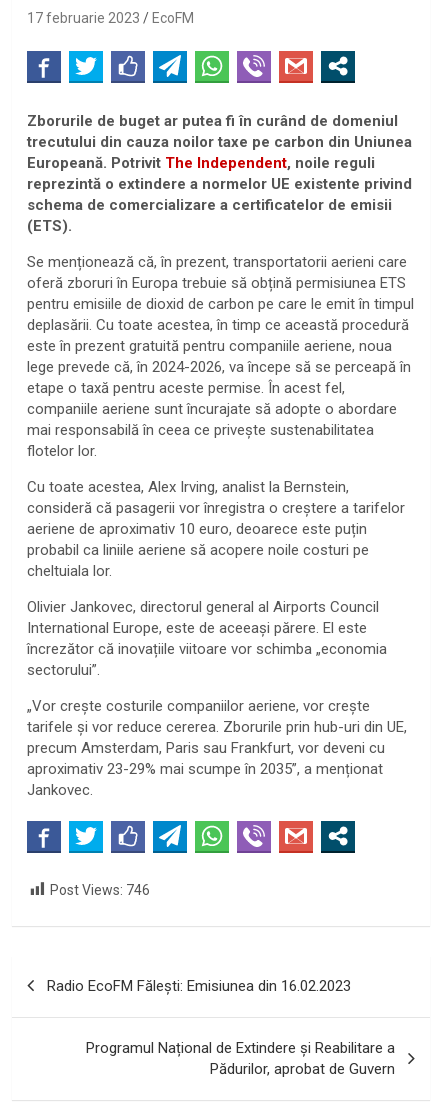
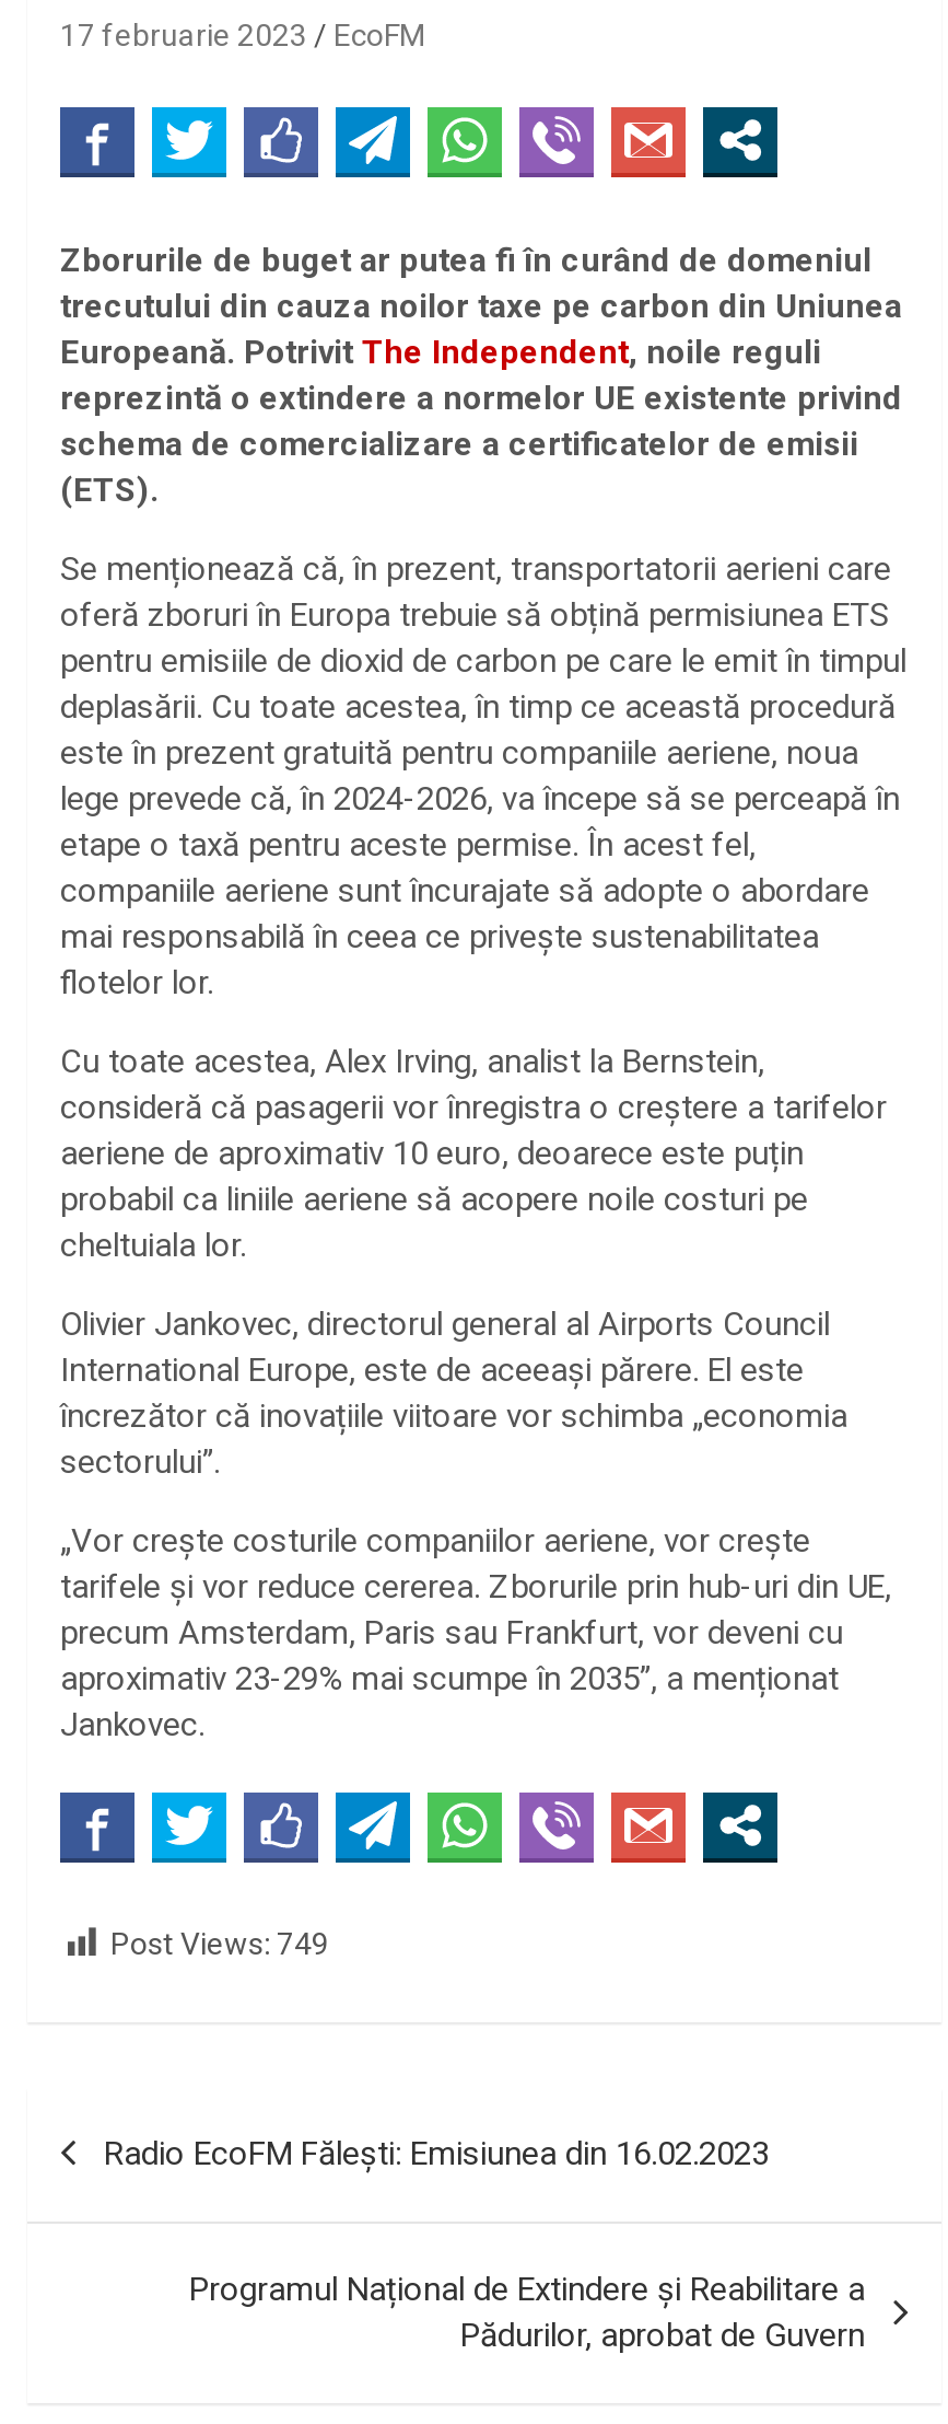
- Post Views: 746
+ Post Views: 749
